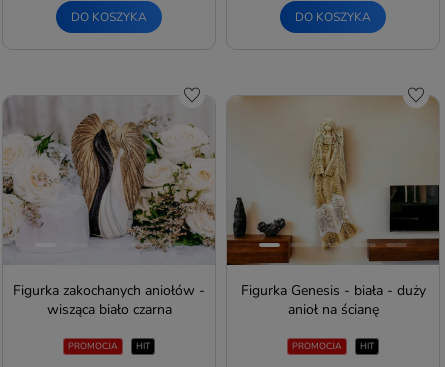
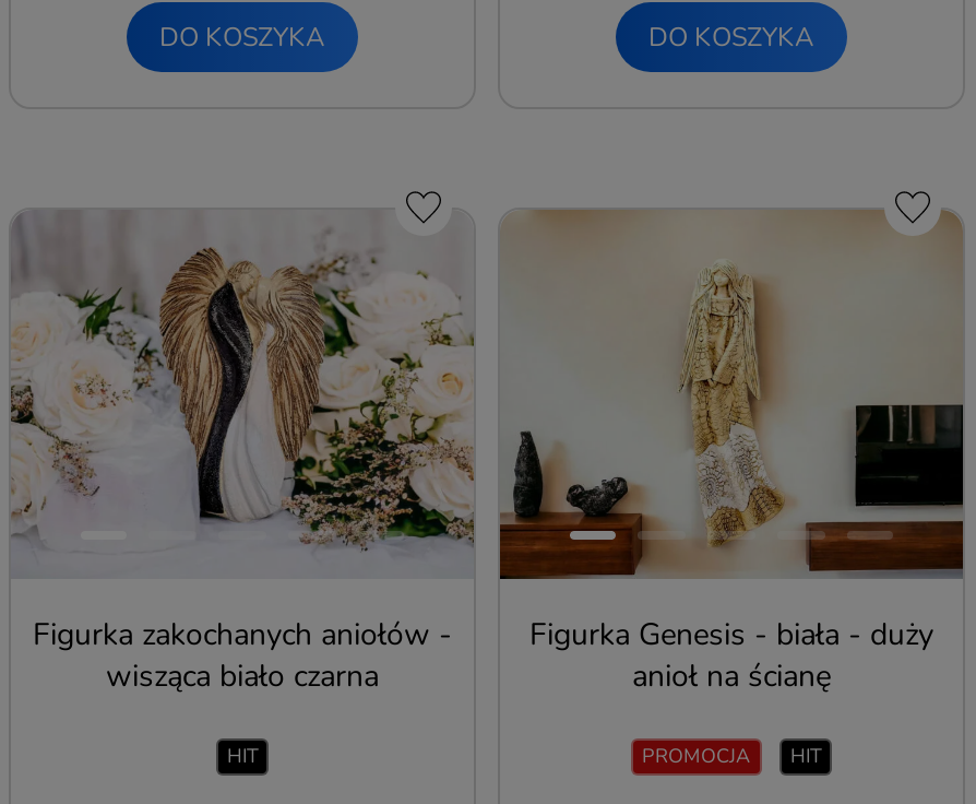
- PROMOCJA
